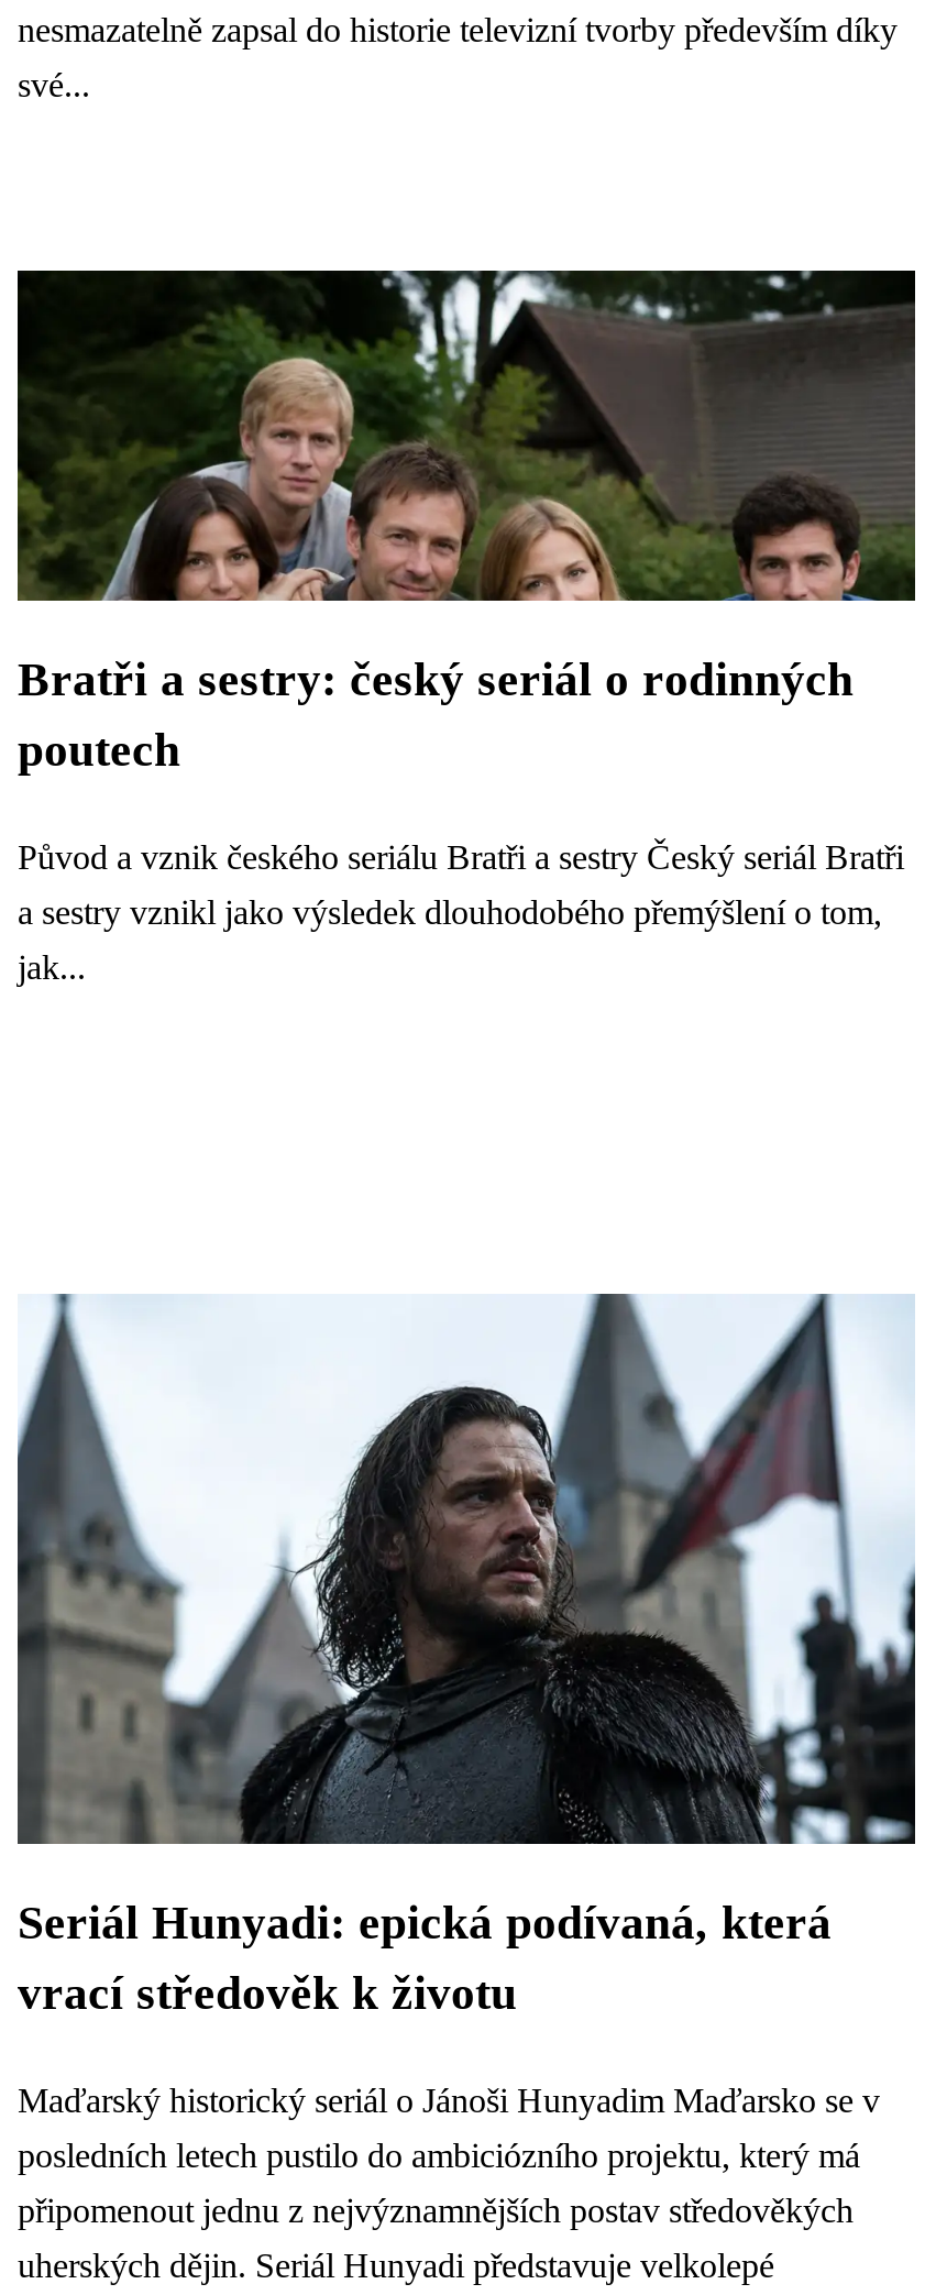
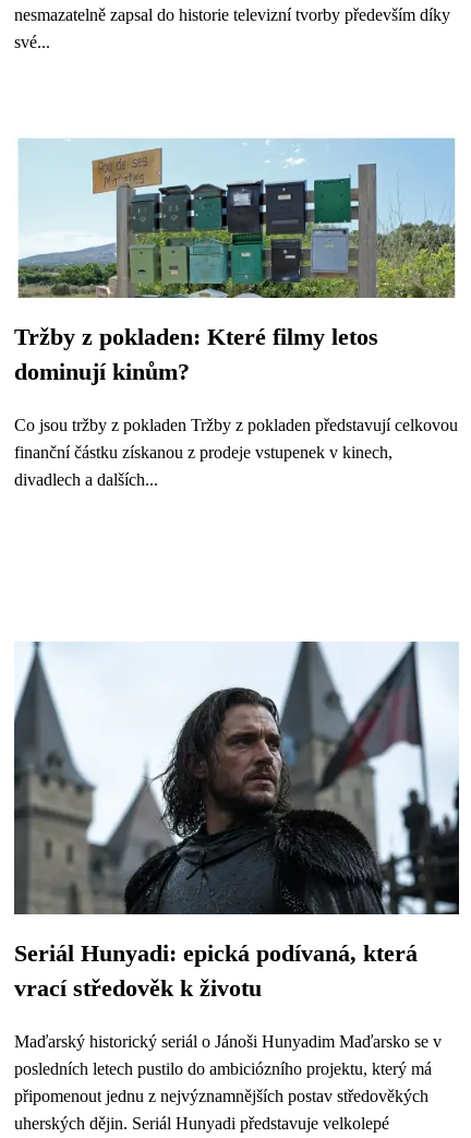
- [image]
- Bratři a sestry: český seriál o rodinných
- poutech
+ [image]
+ Tržby z pokladen: Které filmy letos
+ dominují kinům?

- Původ a vznik českého seriálu Bratři a sestry Český seriál Bratři
+ Co jsou tržby z pokladen Tržby z pokladen představují celkovou

- a sestry vznikl jako výsledek dlouhodobého přemýšlení o tom,
+ finanční částku získanou z prodeje vstupenek v kinech,

- jak...
+ divadlech a dalších...
